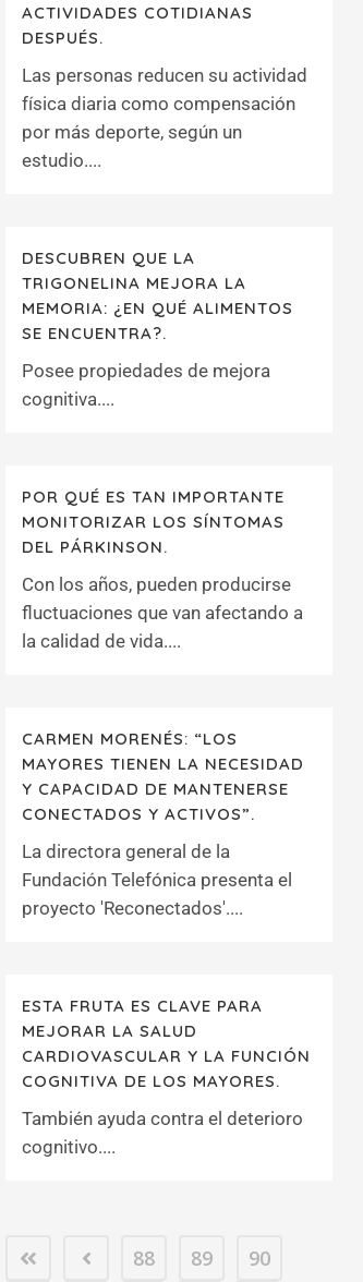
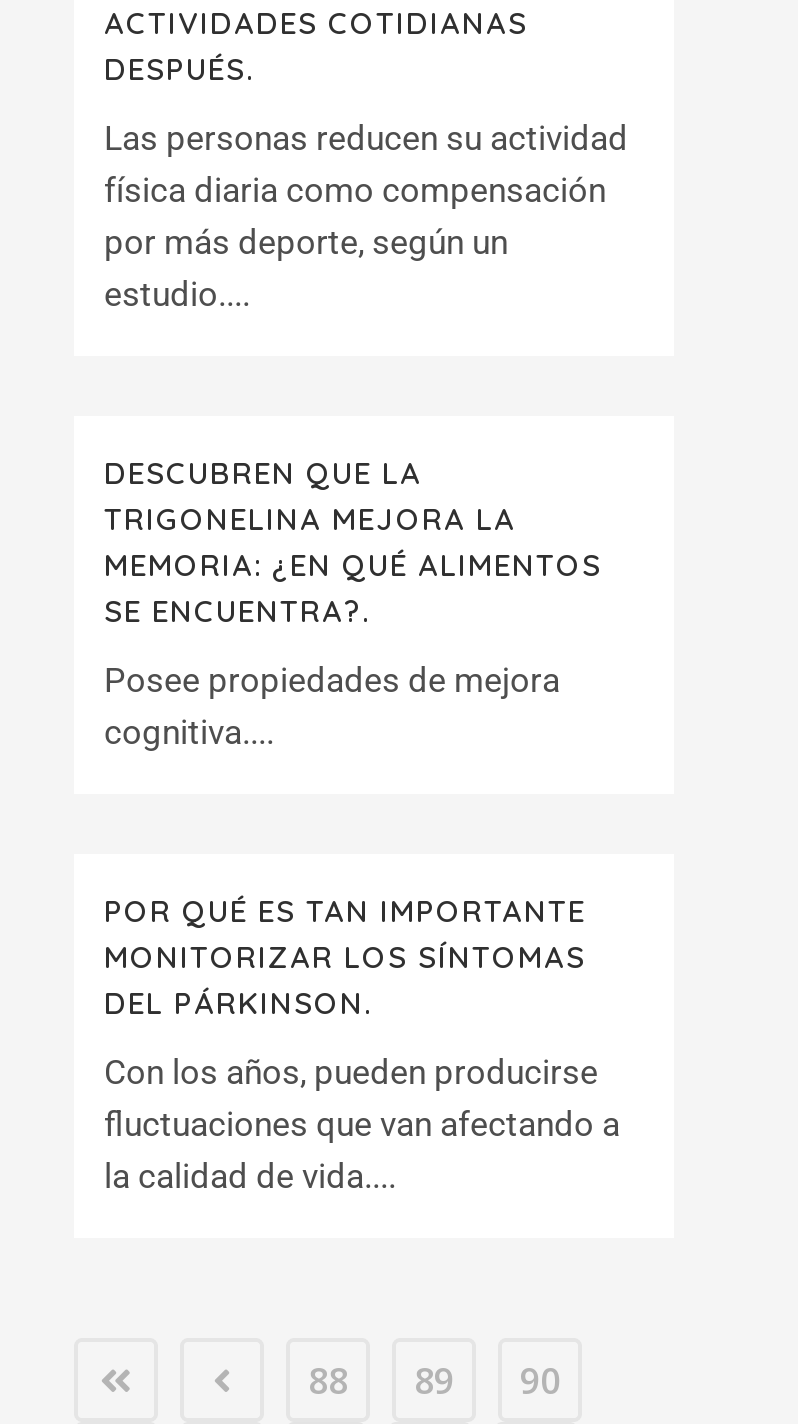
- CARMEN MORENÉS: “LOS
- MAYORES TIENEN LA NECESIDAD
- Y CAPACIDAD DE MANTENERSE
- CONECTADOS Y ACTIVOS”.
- La directora general de la
- Fundación Telefónica presenta el
- proyecto 'Reconectados'....

- ESTA FRUTA ES CLAVE PARA
- MEJORAR LA SALUD
- CARDIOVASCULAR Y LA FUNCIÓN
- COGNITIVA DE LOS MAYORES.
- También ayuda contra el deterioro
- cognitivo....
